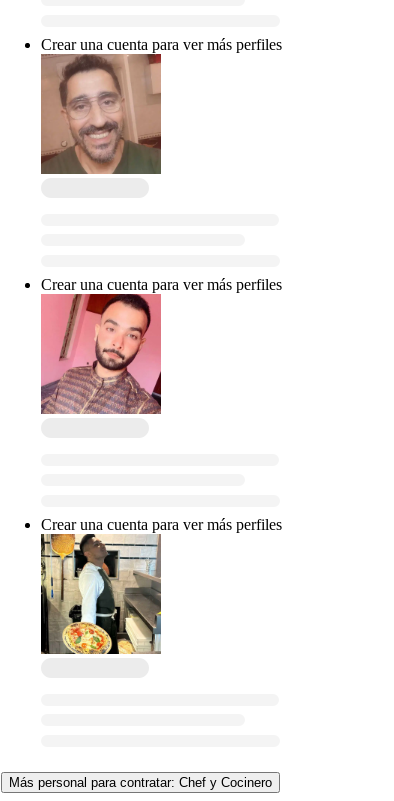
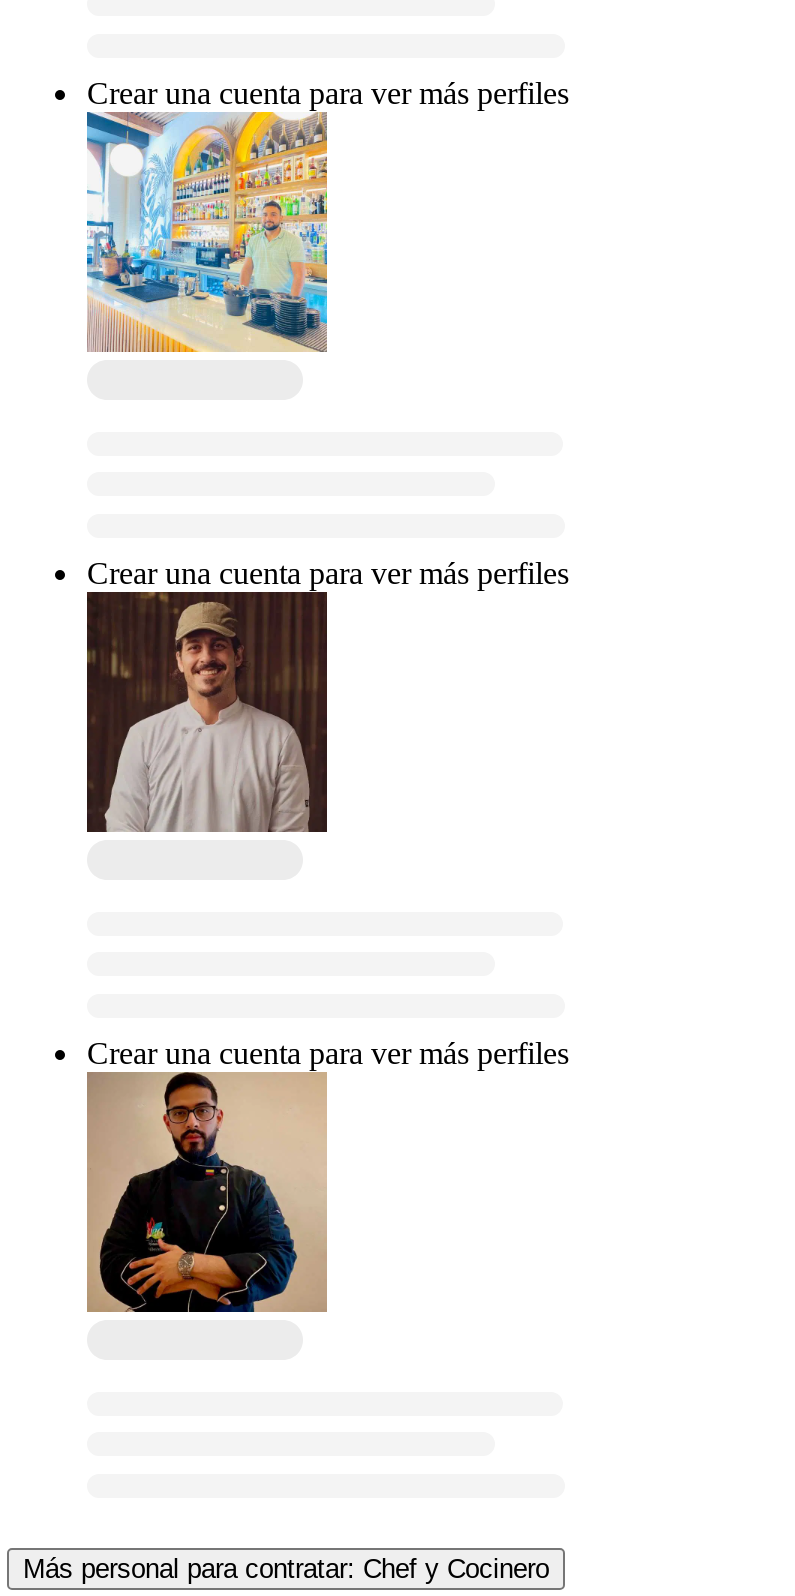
- [image]
+ [image]

- [image]
+ [image]

- [image]
+ [image]
